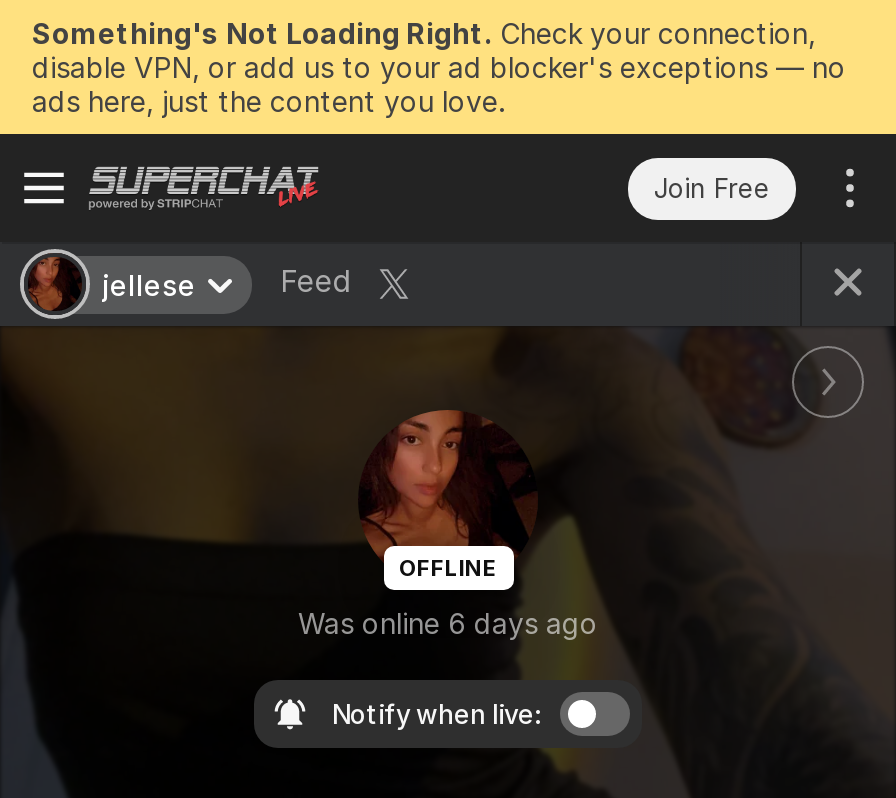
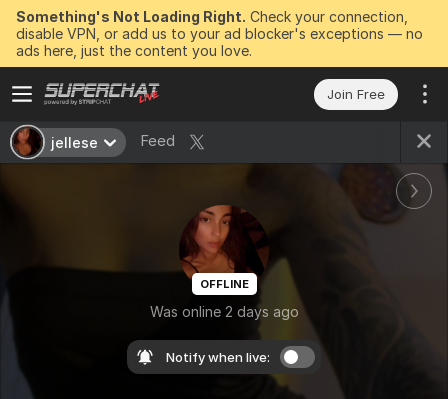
- Was online 6 days ago
+ Was online 2 days ago
